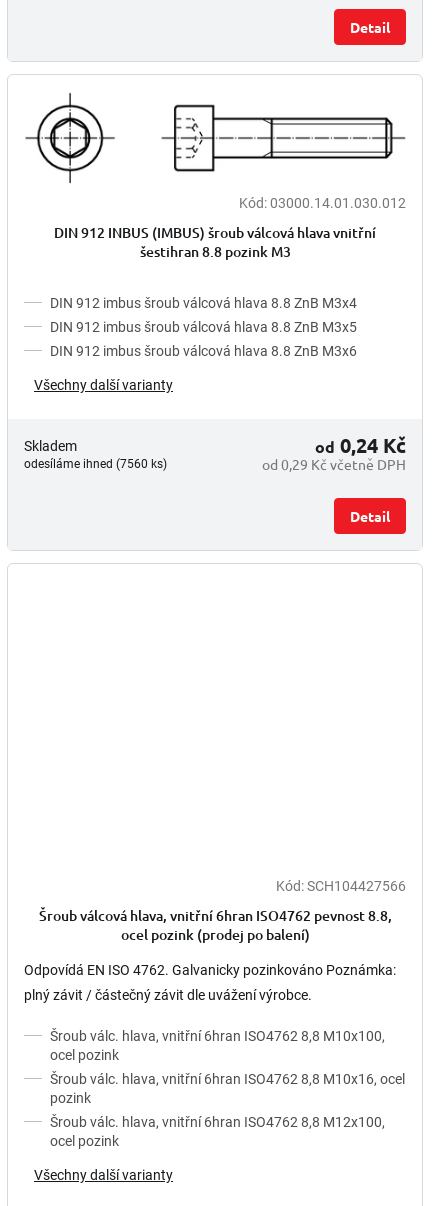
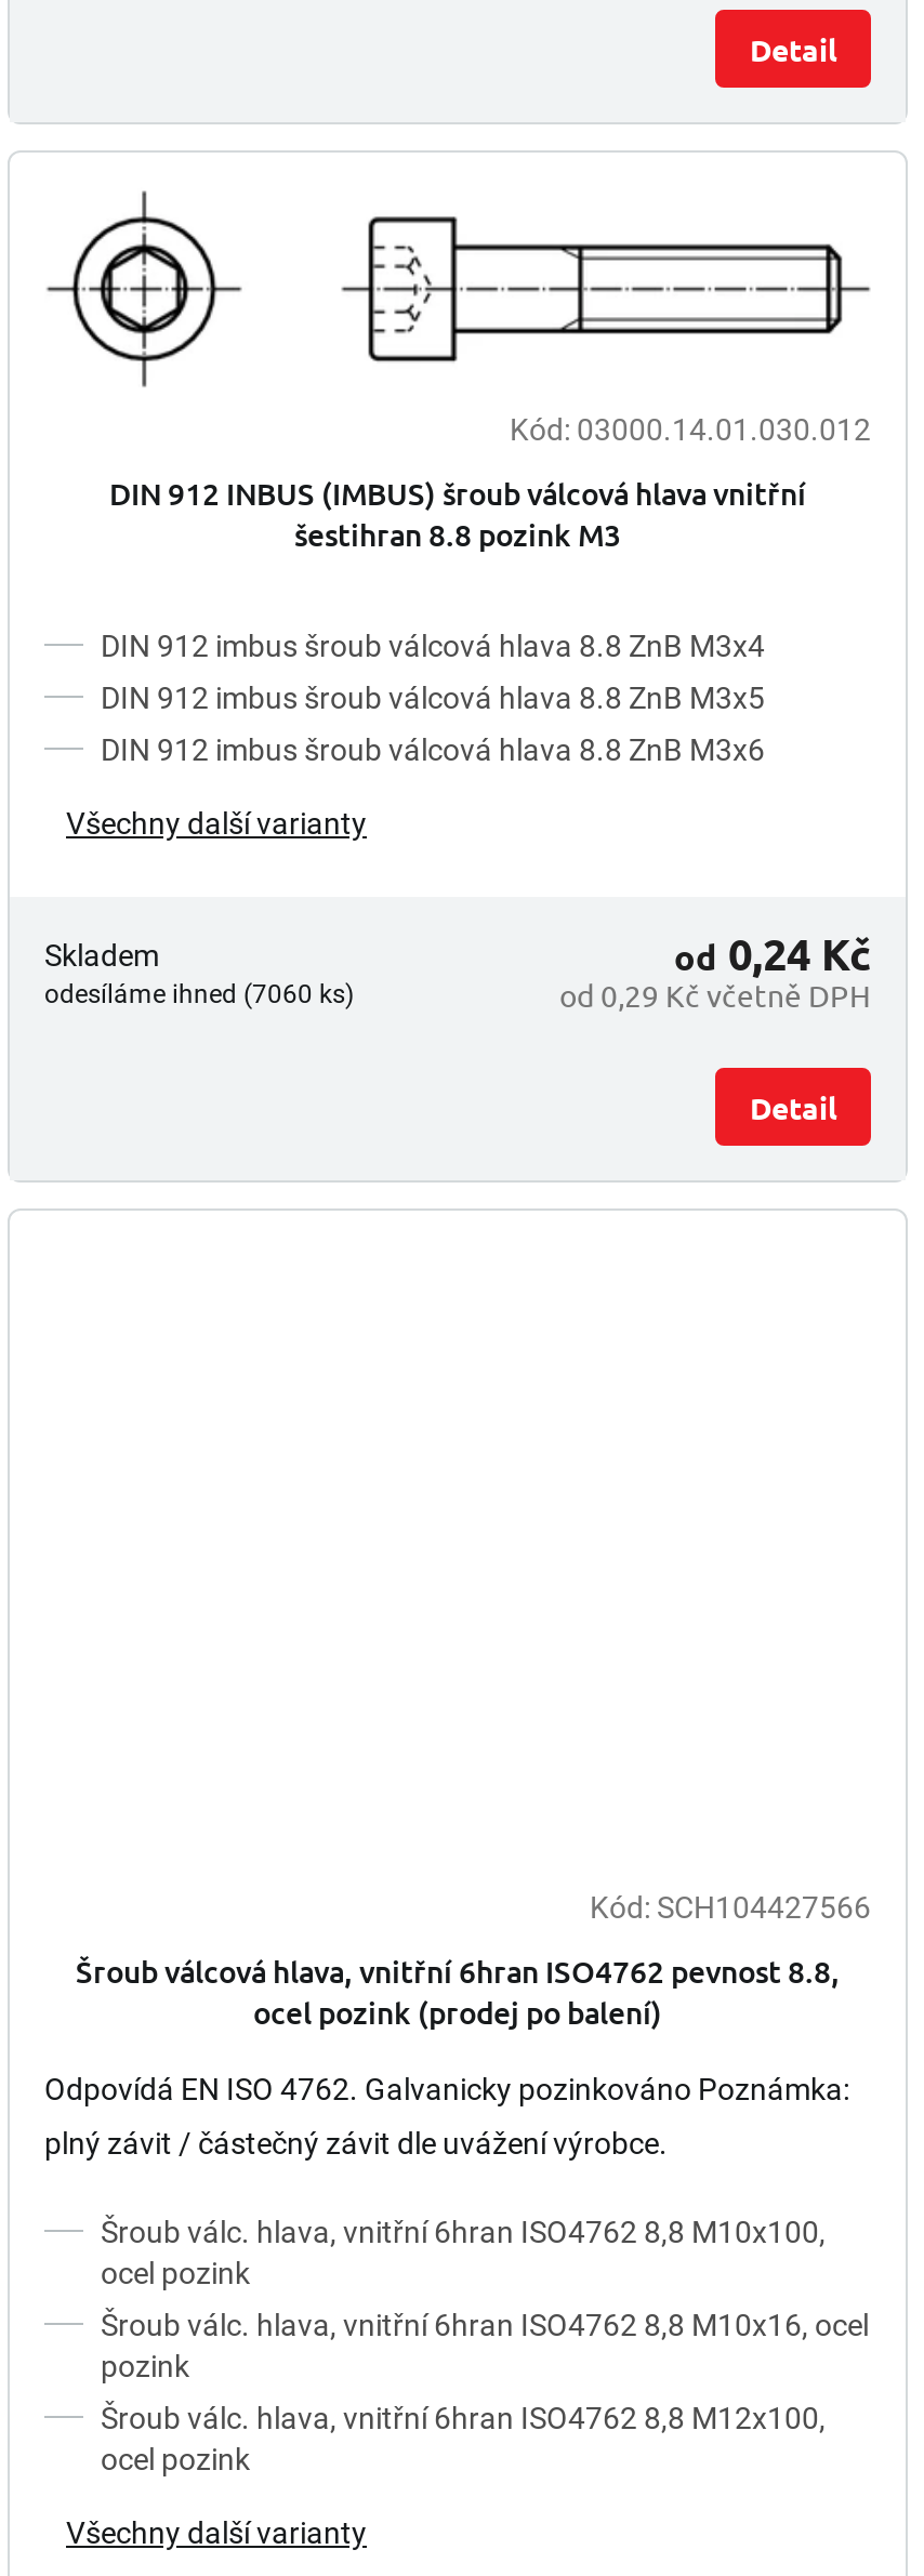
- odesíláme ihned (7560 ks)
+ odesíláme ihned (7060 ks)
